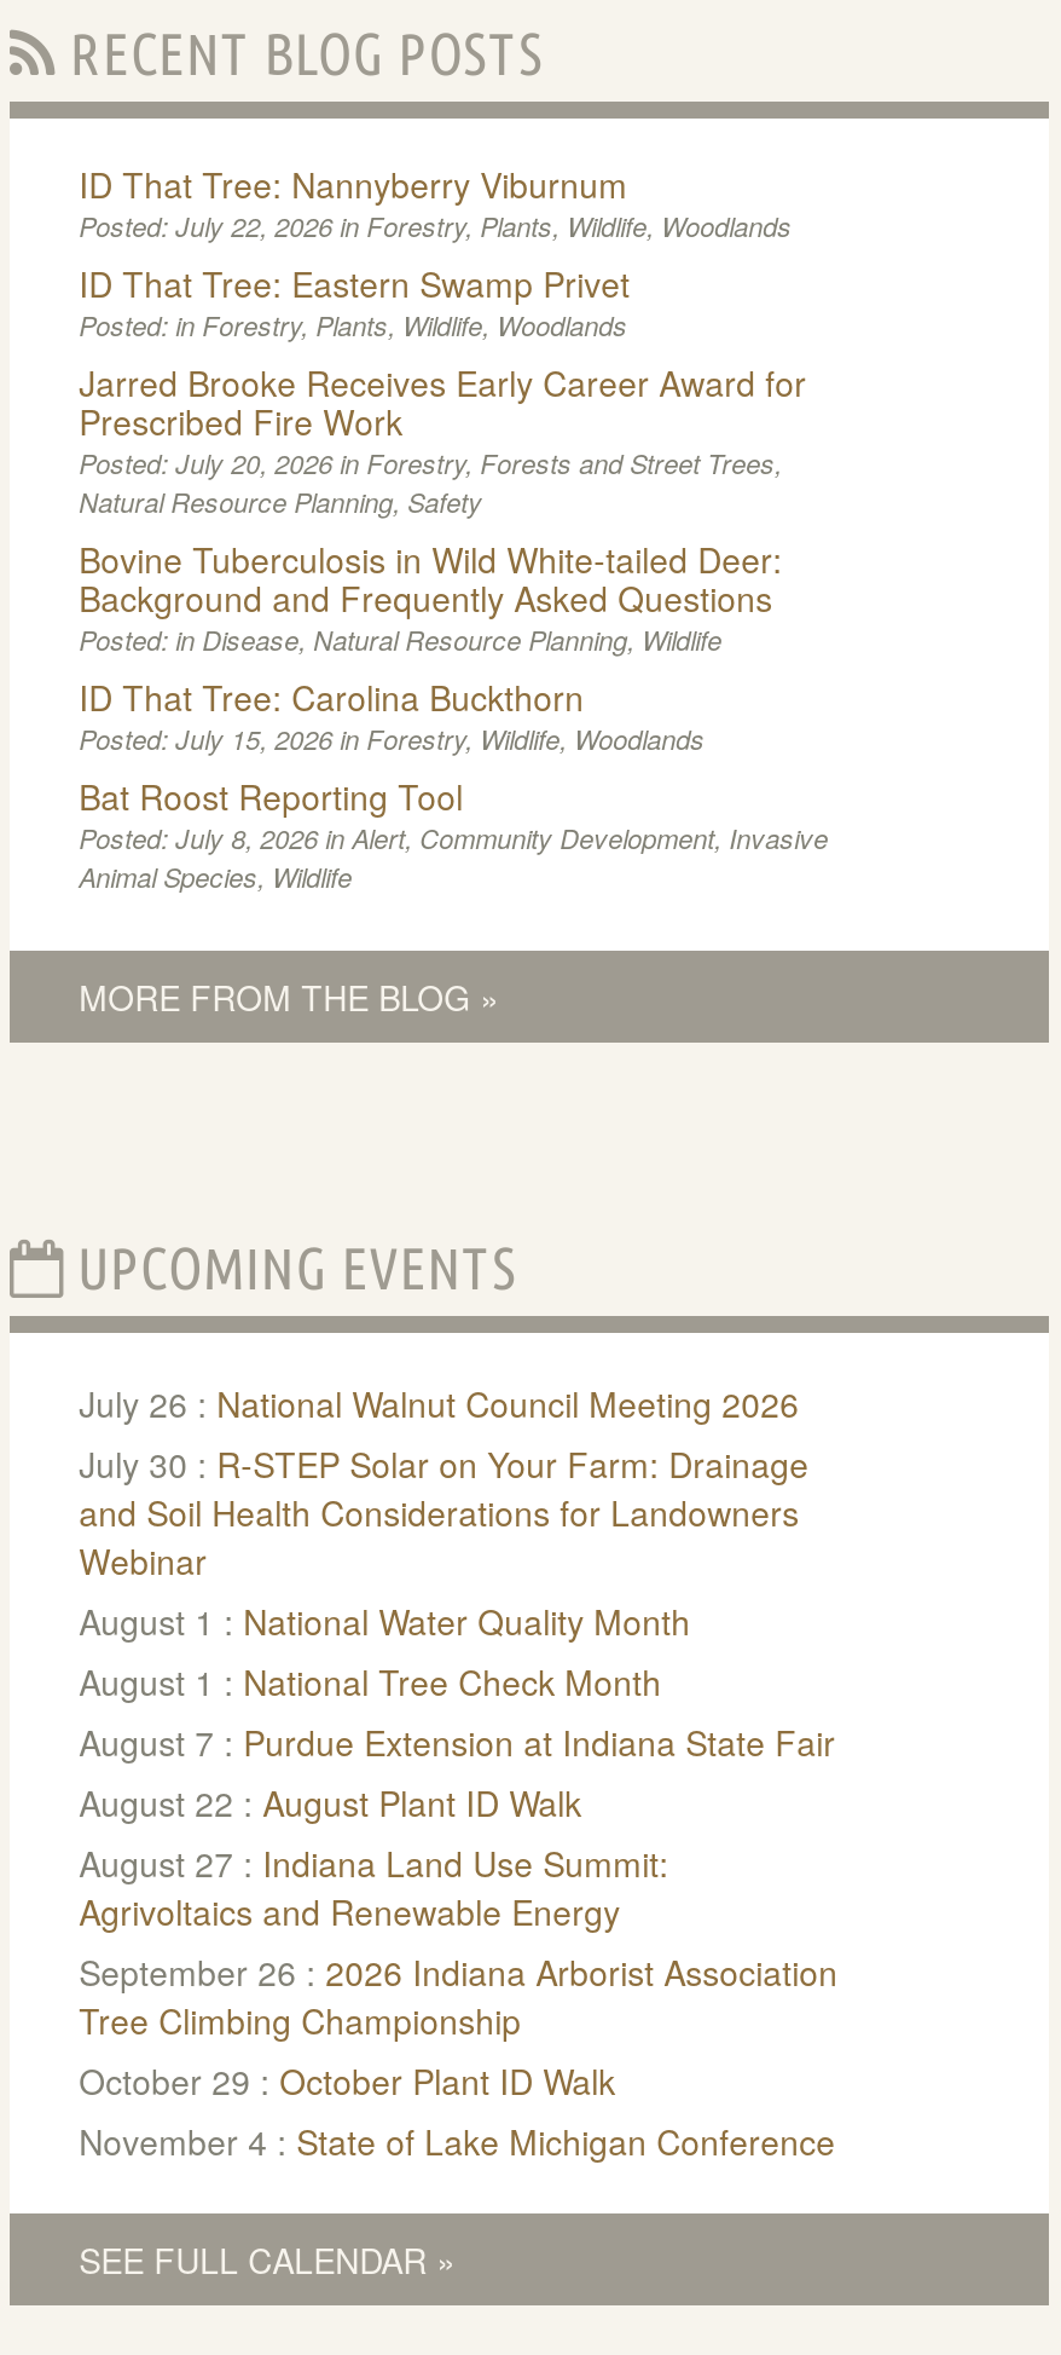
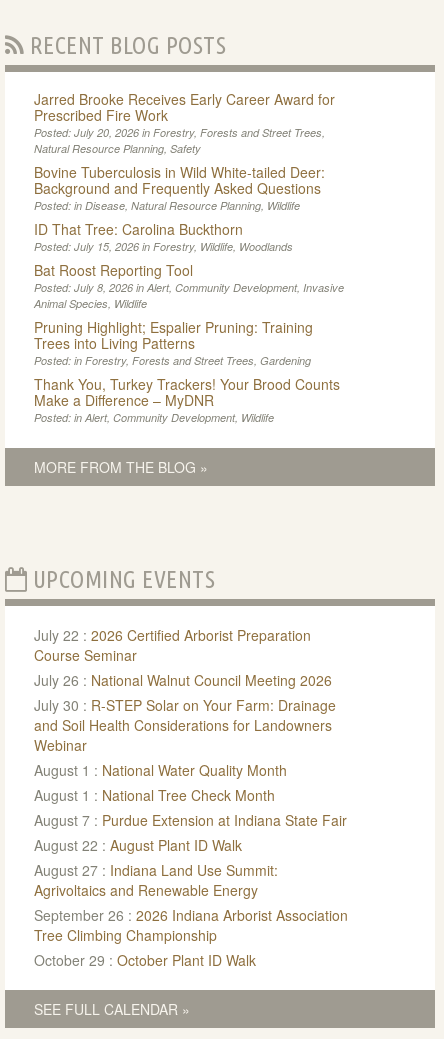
- ID That Tree: Nannyberry Viburnum
- Posted: July 22, 2026 in Forestry, Plants, Wildlife, Woodlands
- ID That Tree: Eastern Swamp Privet
- Posted: in Forestry, Plants, Wildlife, Woodlands

moved up: Jarred Brooke Receives Early Career Award for | Prescribed Fire Work | Posted: July 20, 2026 in Forestry, Forests and Street Trees, | ... | Posted: July 8, 2026 in Alert, Community Development, Invasive | Animal Species, Wildlife

+ Pruning Highlight; Espalier Pruning: Training
+ Trees into Living Patterns
+ Posted: in Forestry, Forests and Street Trees, Gardening
+ Thank You, Turkey Trackers! Your Brood Counts
+ Make a Difference – MyDNR
+ Posted: in Alert, Community Development, Wildlife

+ July 22 : 2026 Certified Arborist Preparation
+ Course Seminar

moved down: July 26 : National Walnut Council Meeting 2026 | July 30 : R-STEP Solar on Your Farm: Drainage | and Soil Health Considerations for Landowners | ... | Tree Climbing Championship | October 29 : October Plant ID Walk

- November 4 : State of Lake Michigan Conference
